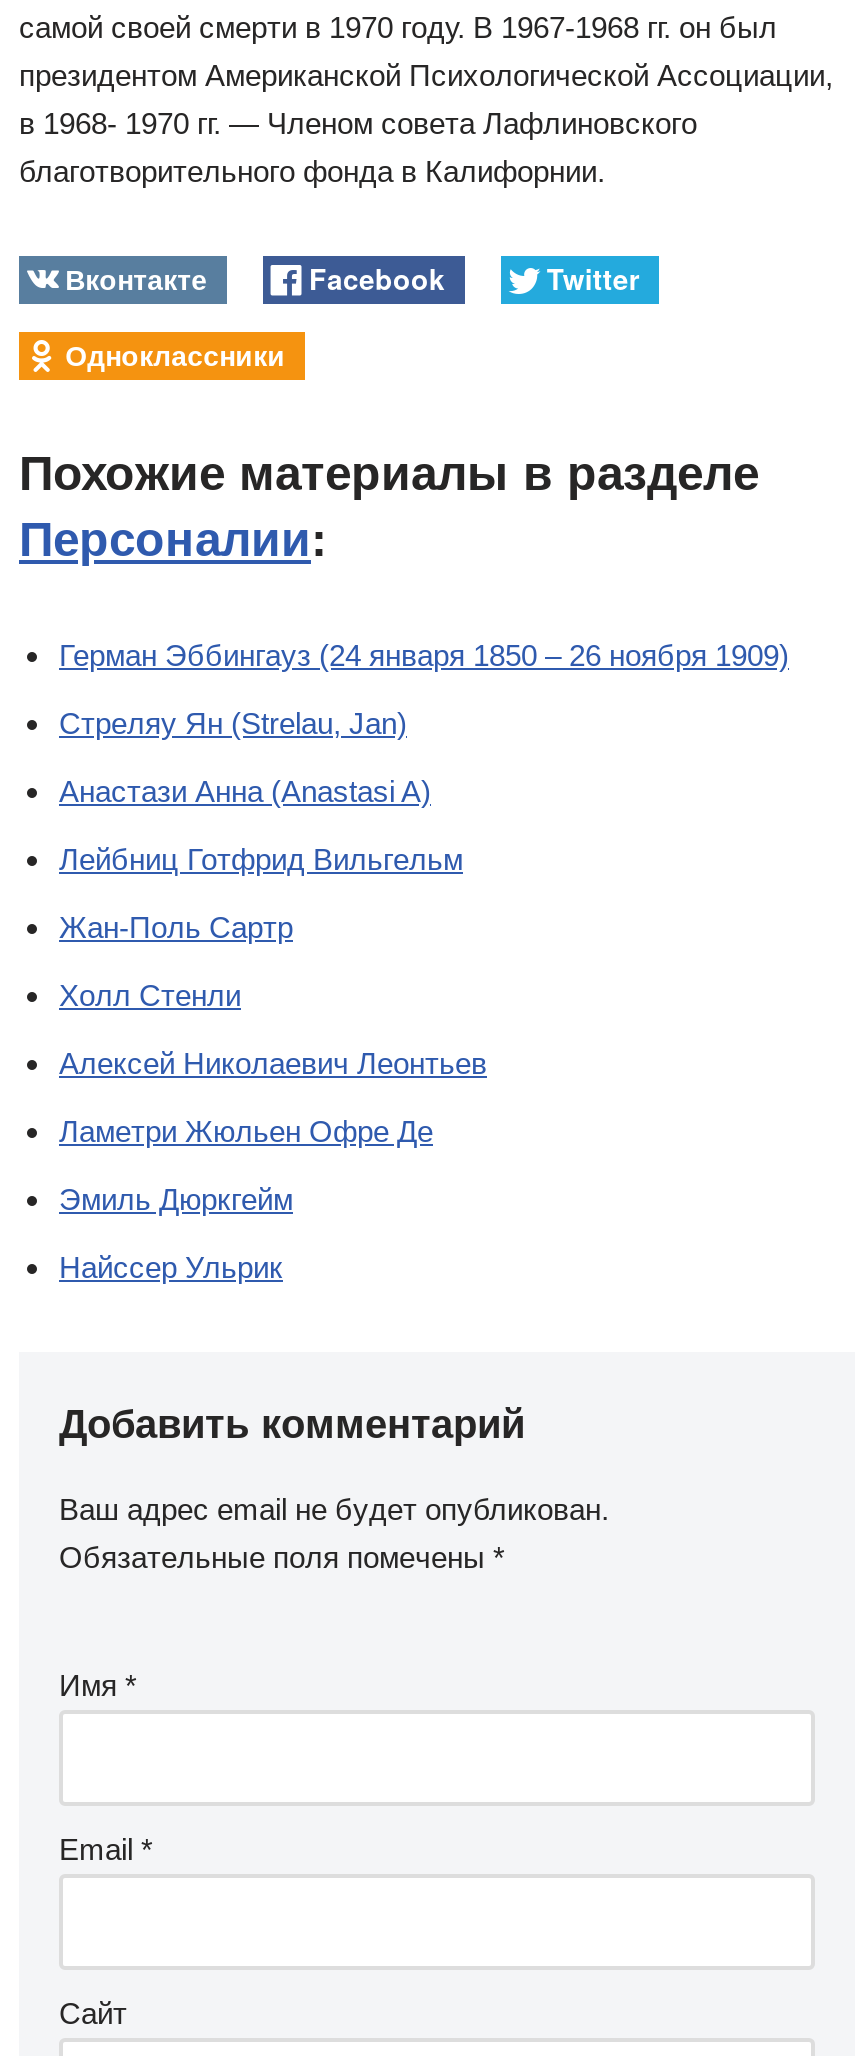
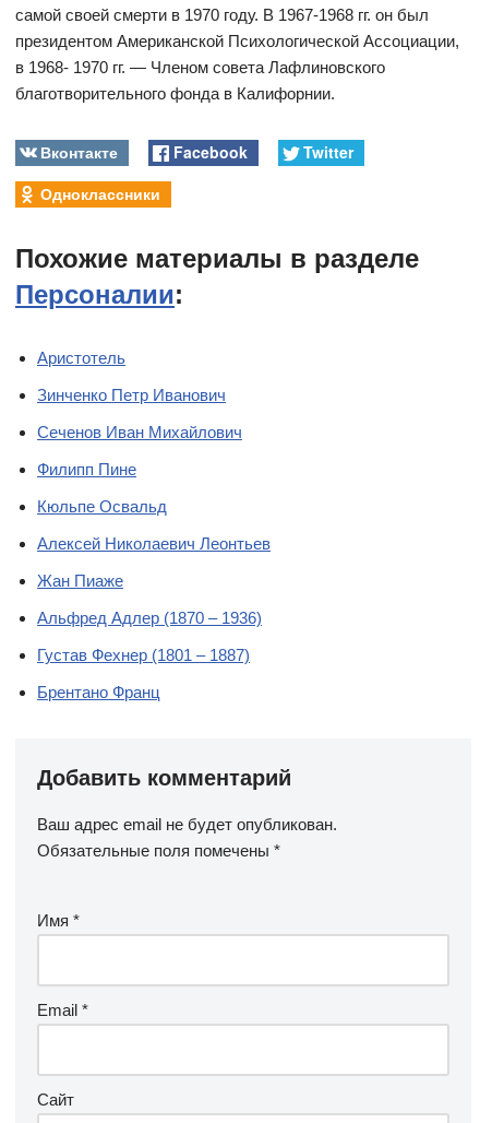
- Герман Эббингауз (24 января 1850 – 26 ноября 1909)
- Стреляу Ян (Strelau, Jan)
- Анастази Анна (Anastasi A)
- Лейбниц Готфрид Вильгельм
- Жан-Поль Сартр
- Холл Стенли
+ Аристотель
+ Зинченко Петр Иванович
+ Сеченов Иван Михайлович
+ Филипп Пине
+ Кюльпе Освальд

moved up: Алексей Николаевич Леонтьев

- Ламетри Жюльен Офре Де
- Эмиль Дюркгейм
- Найссер Ульрик
+ Жан Пиаже
+ Альфред Адлер (1870 – 1936)
+ Густав Фехнер (1801 – 1887)
+ Брентано Франц
